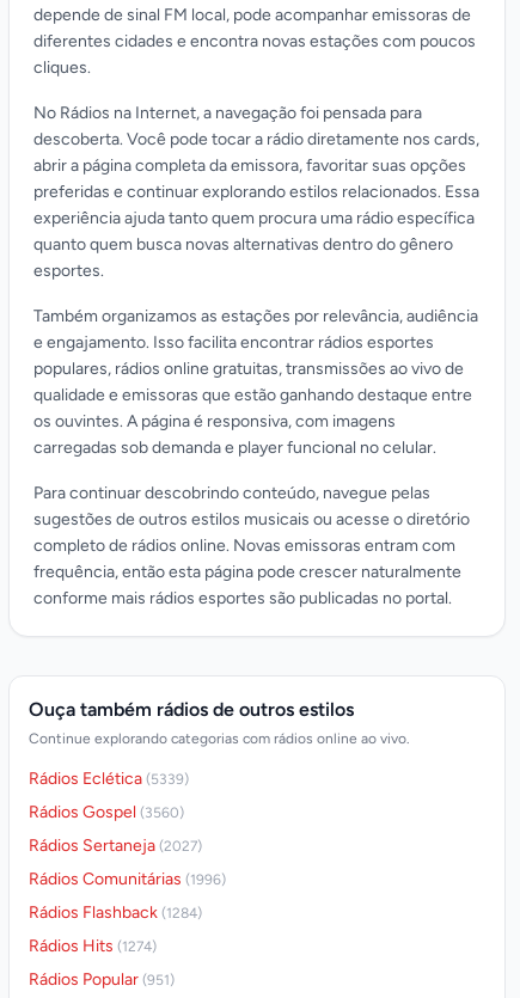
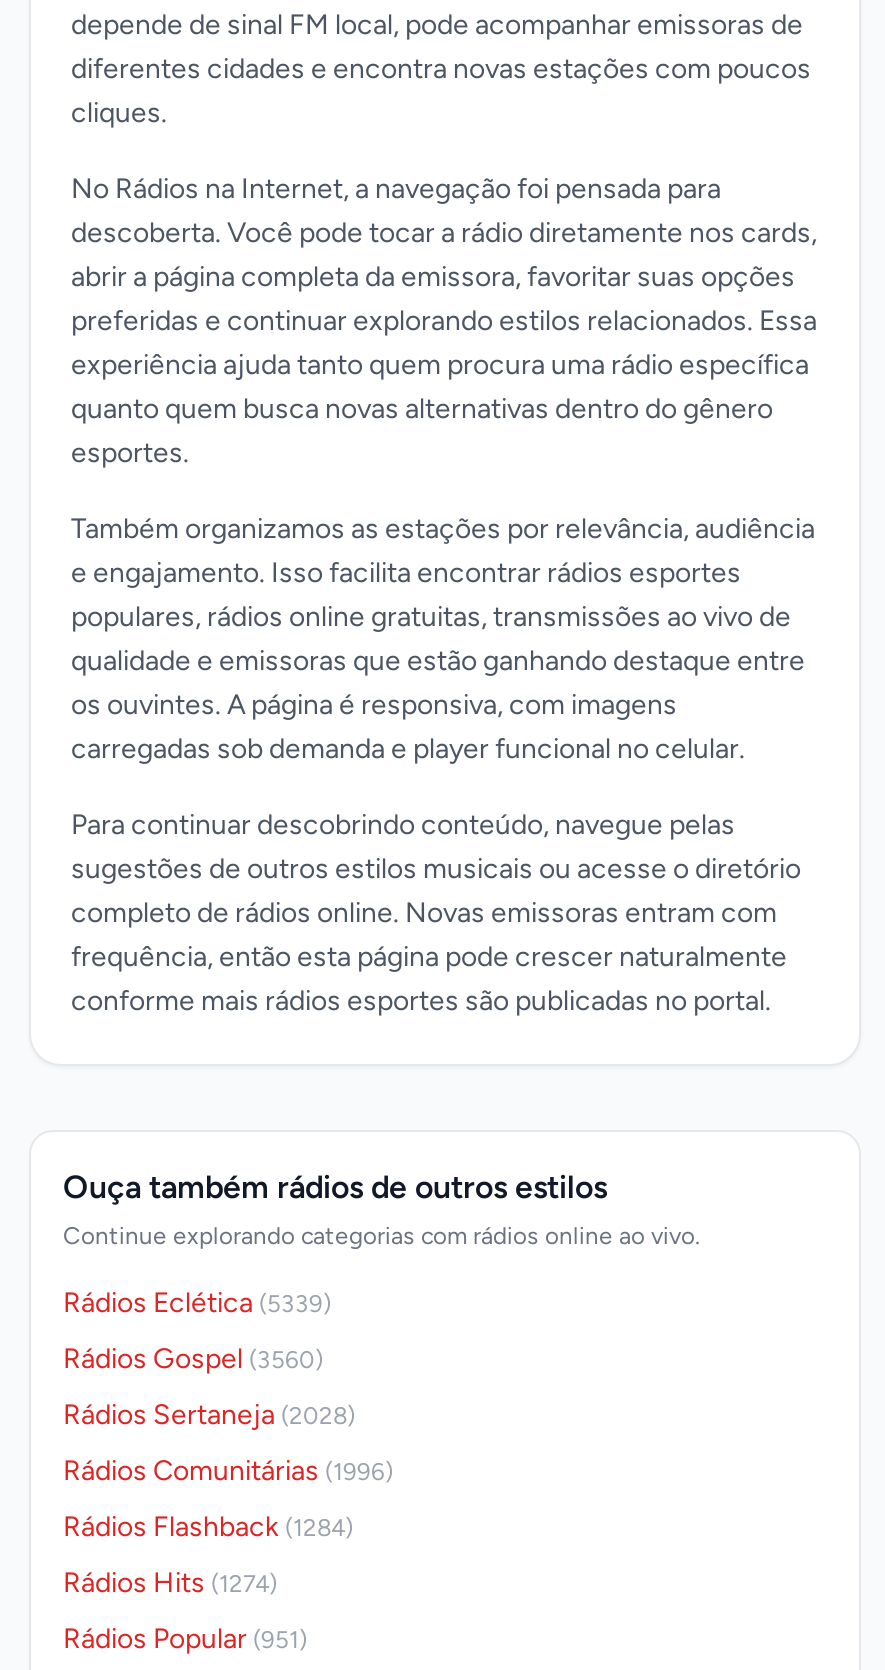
- Rádios Sertaneja (2027)
+ Rádios Sertaneja (2028)
